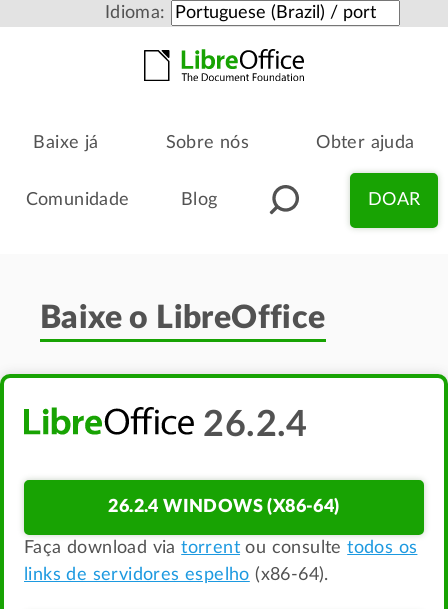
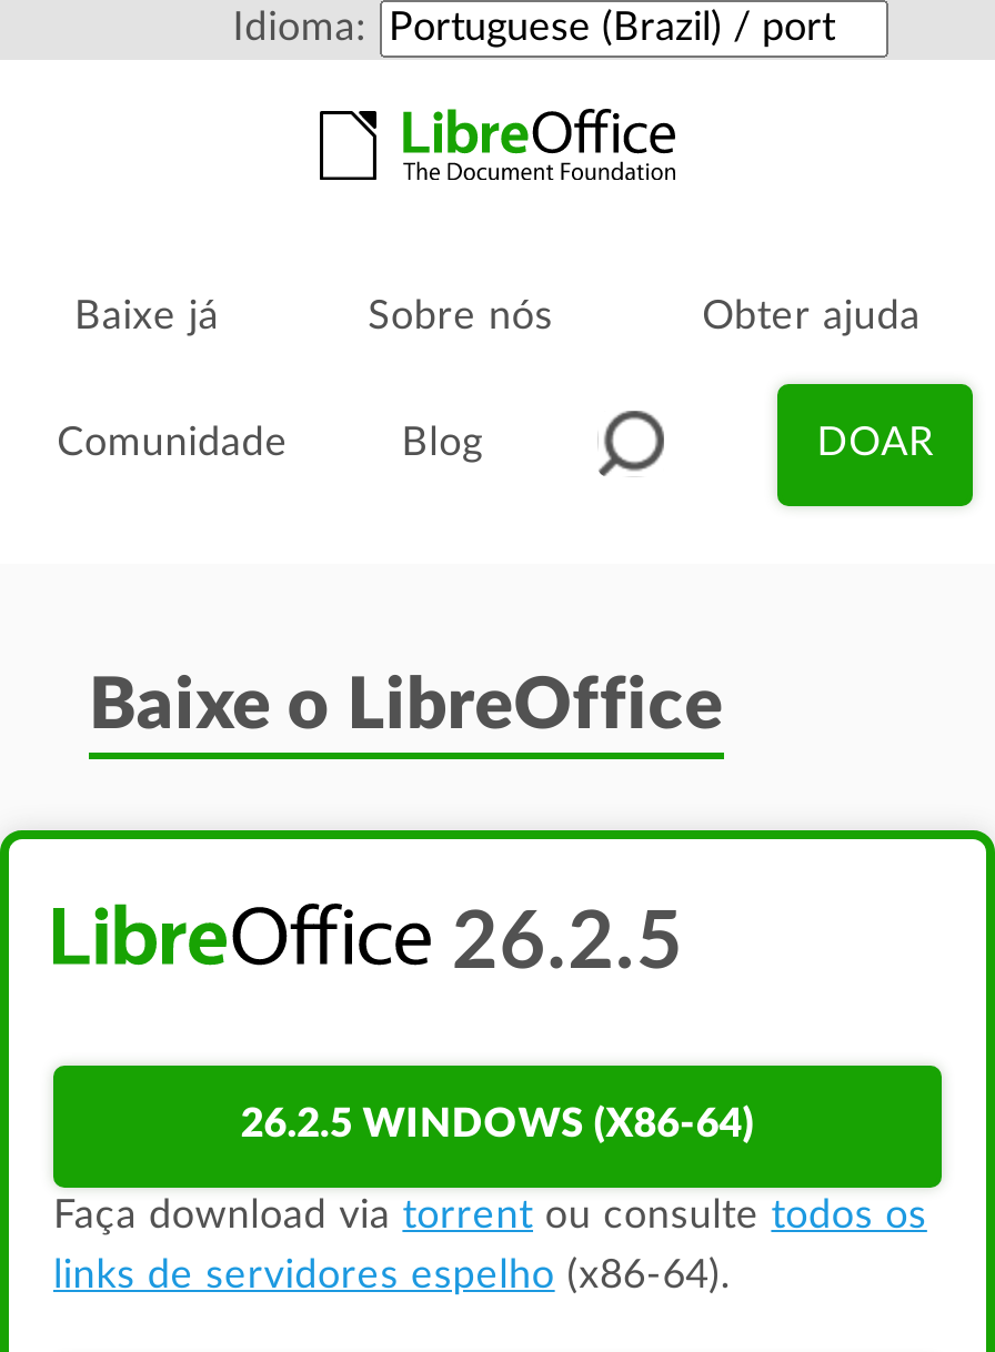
- 26.2.4
+ 26.2.5

- 26.2.4 WINDOWS (X86-64)
+ 26.2.5 WINDOWS (X86-64)
